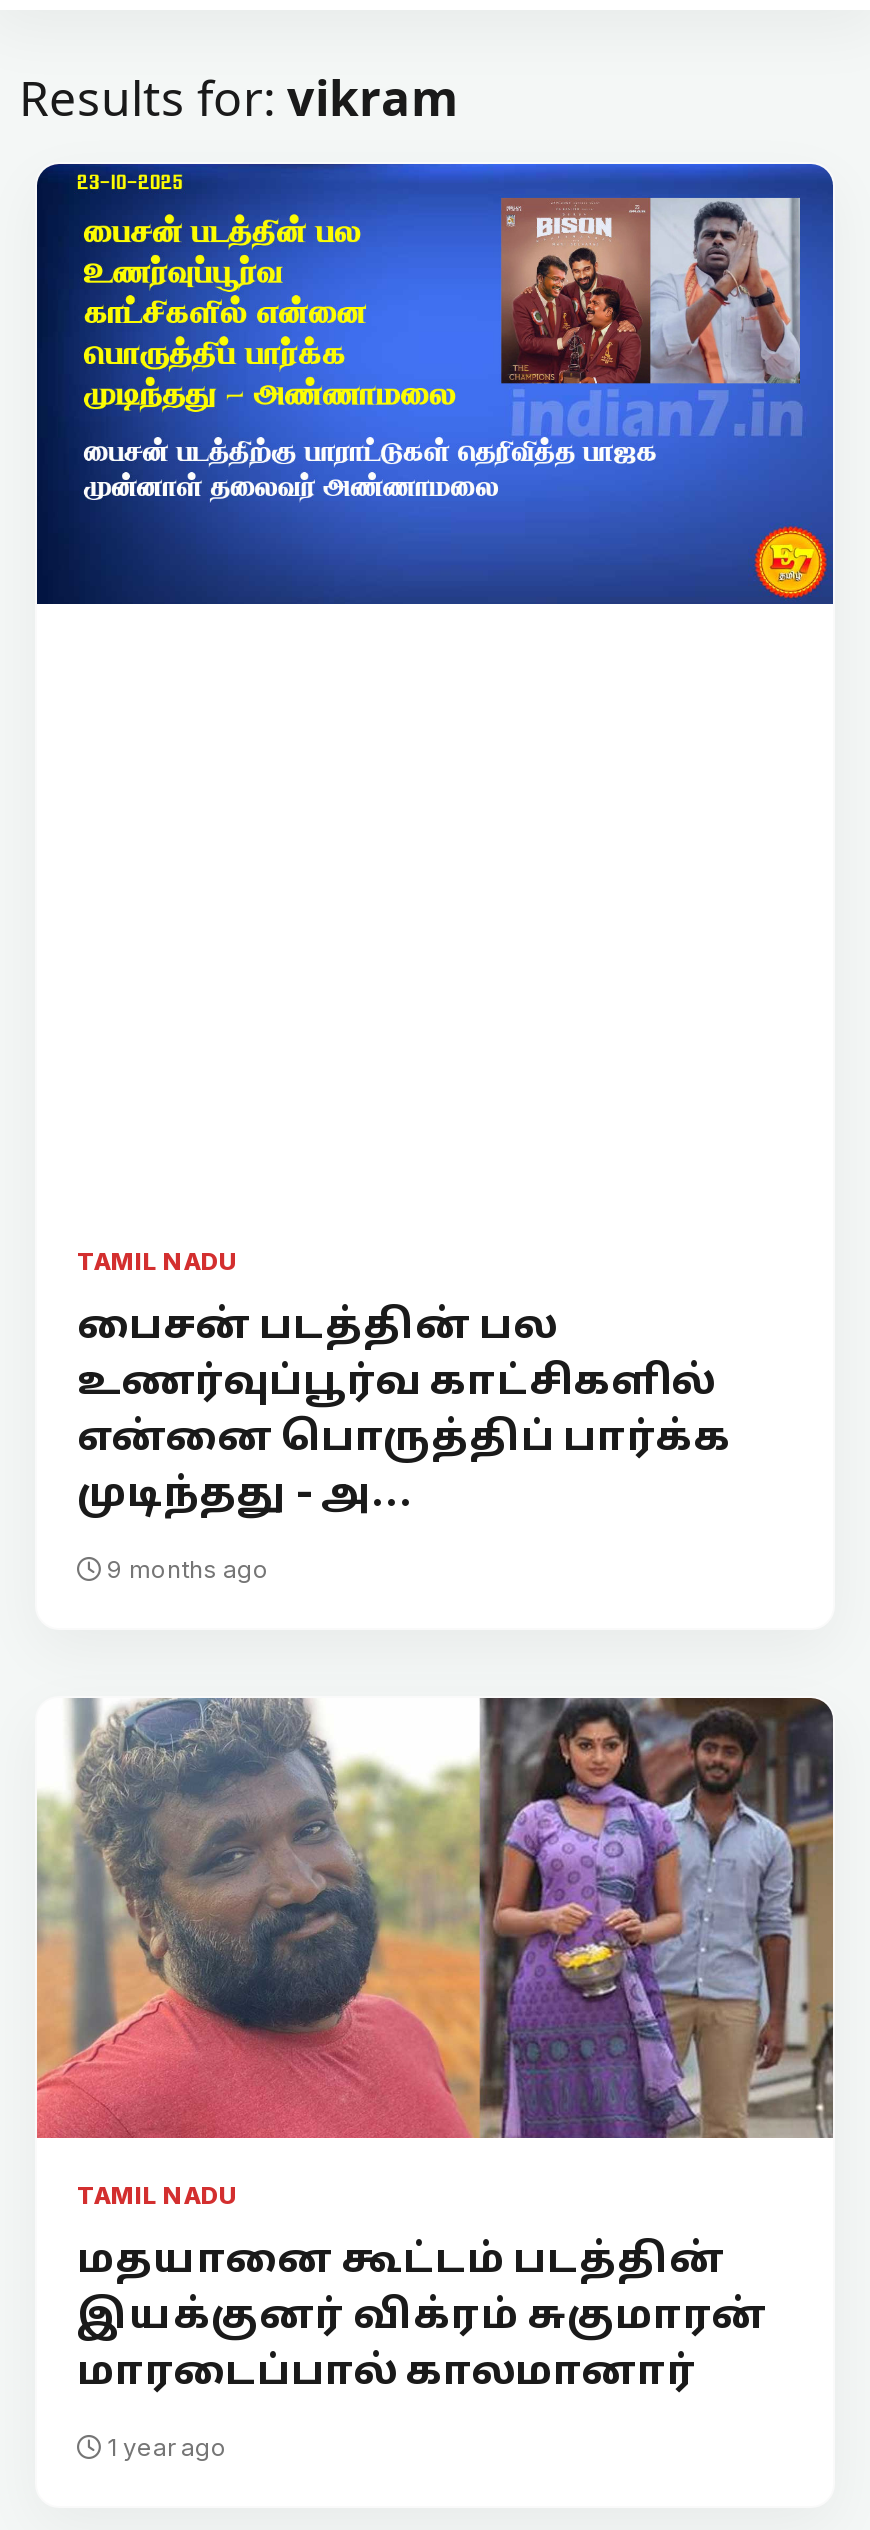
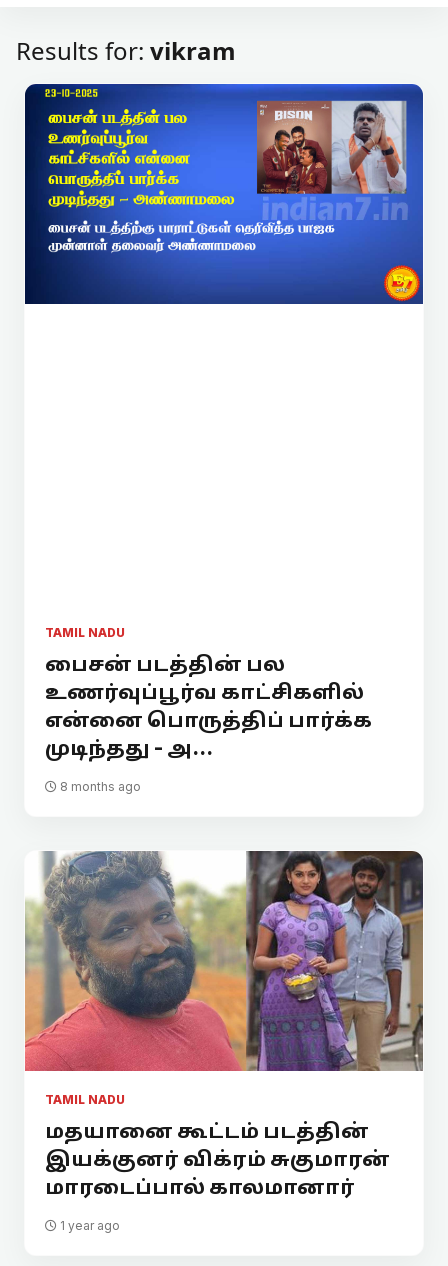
- 9 months ago
+ 8 months ago
